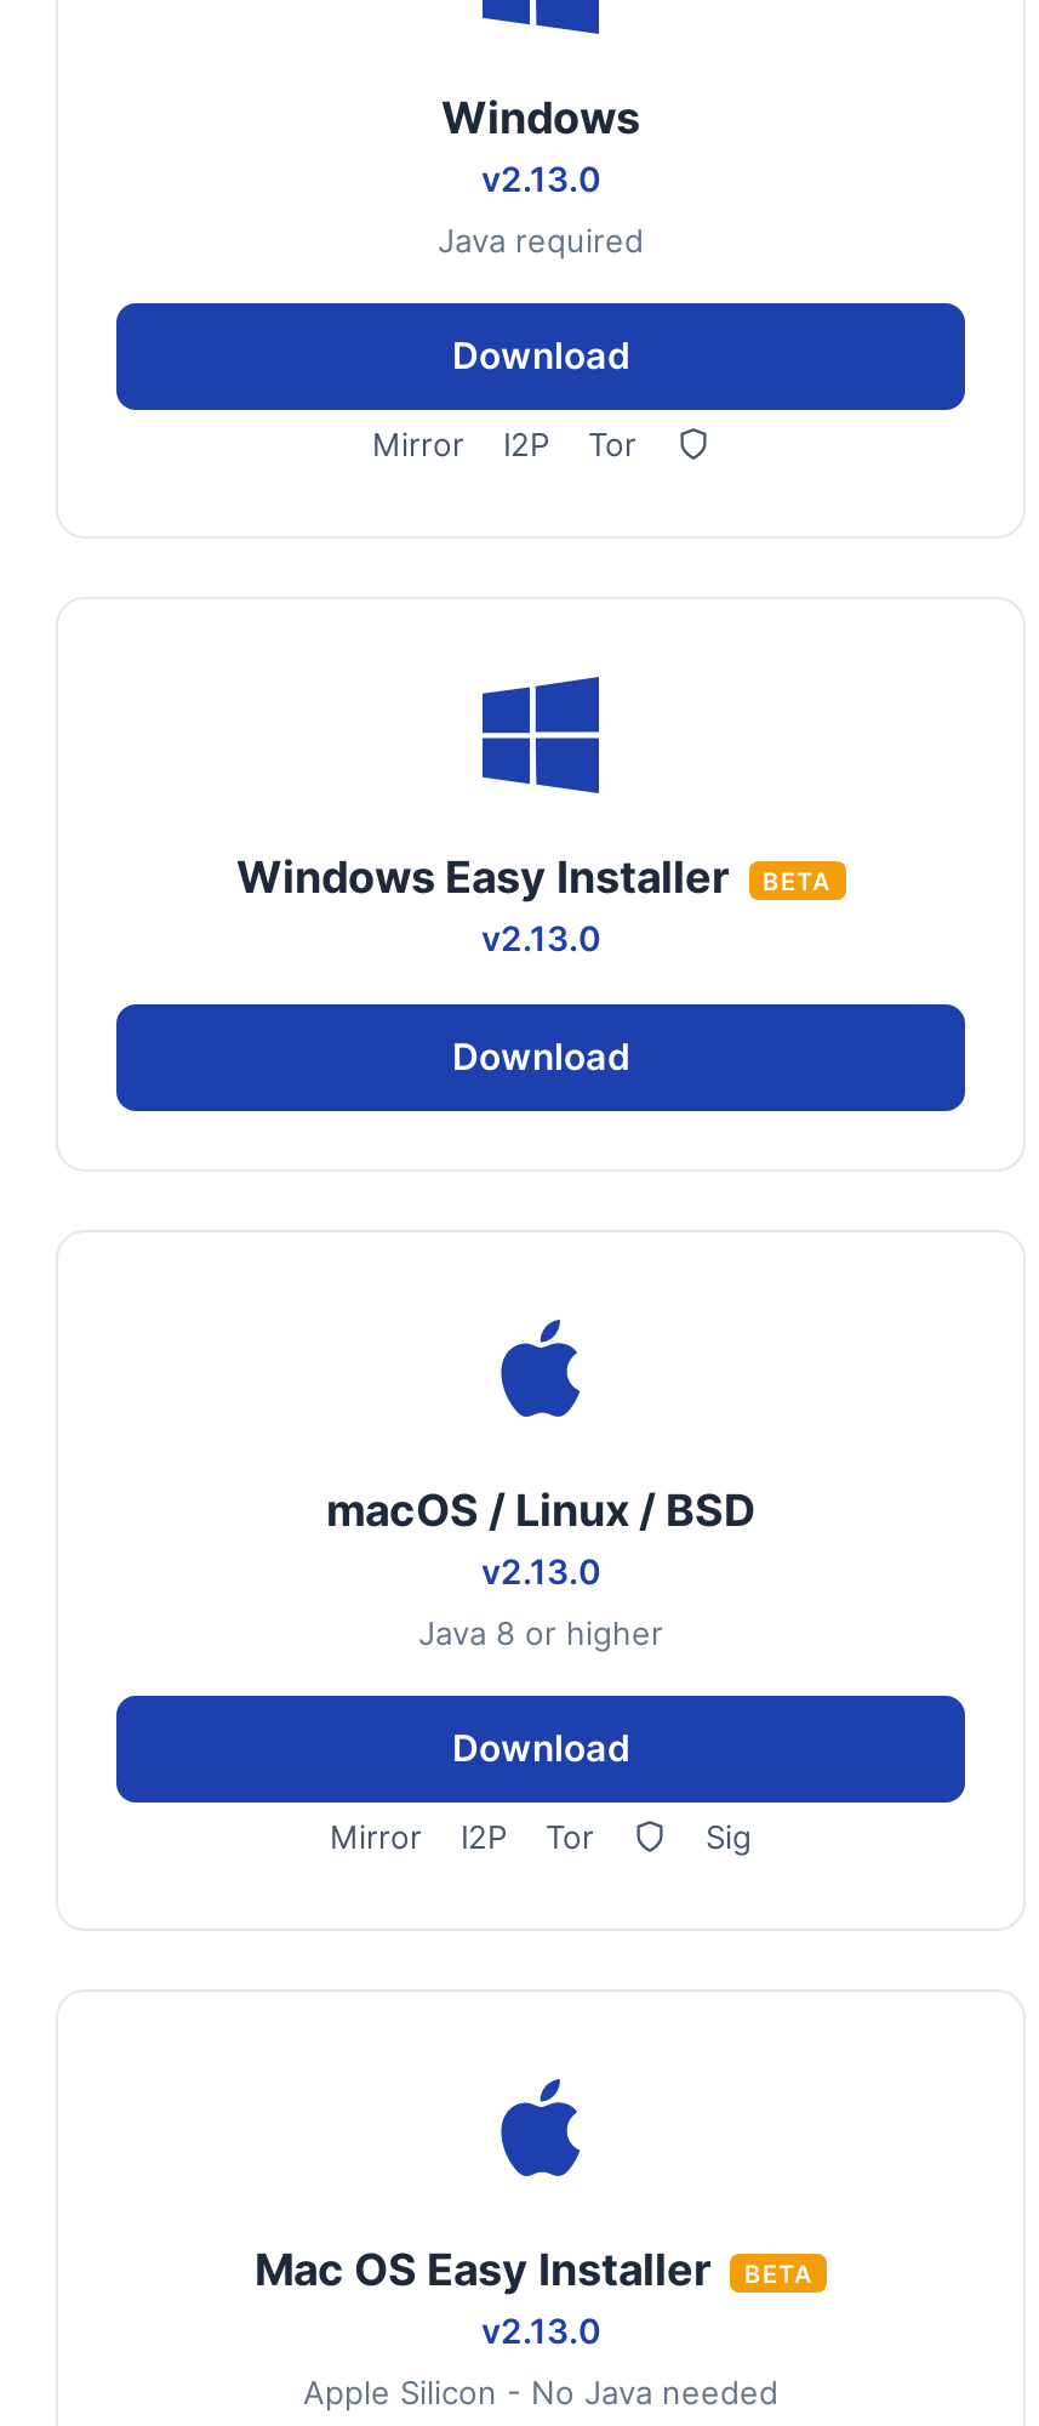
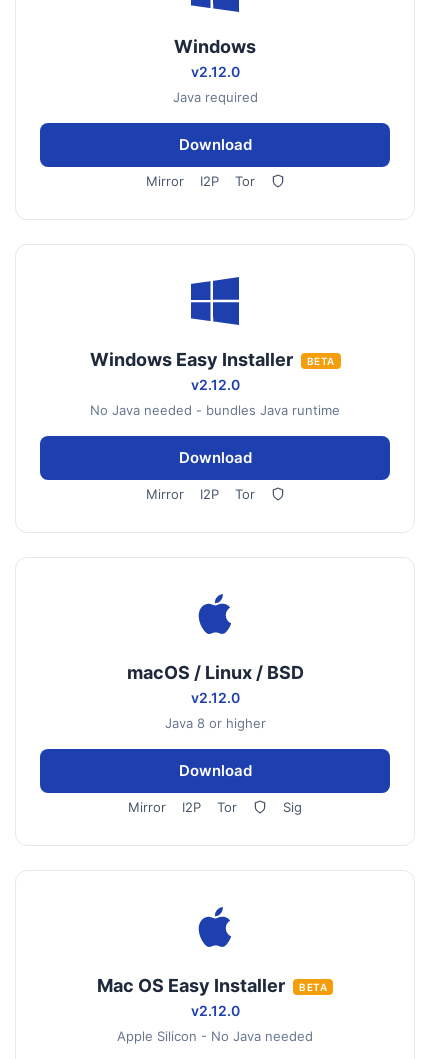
- v2.13.0
+ v2.12.0

- v2.13.0
+ v2.12.0
+ No Java needed - bundles Java runtime

+ Mirror
+ I2P
+ Tor

- v2.13.0
+ v2.12.0

- v2.13.0
+ v2.12.0
